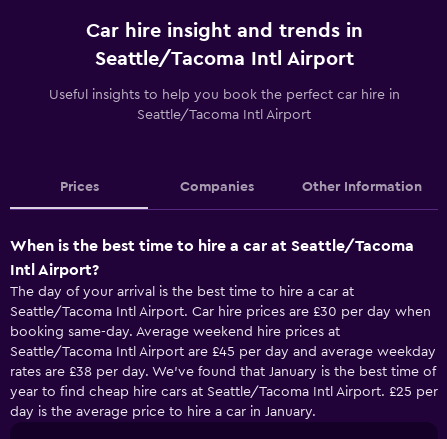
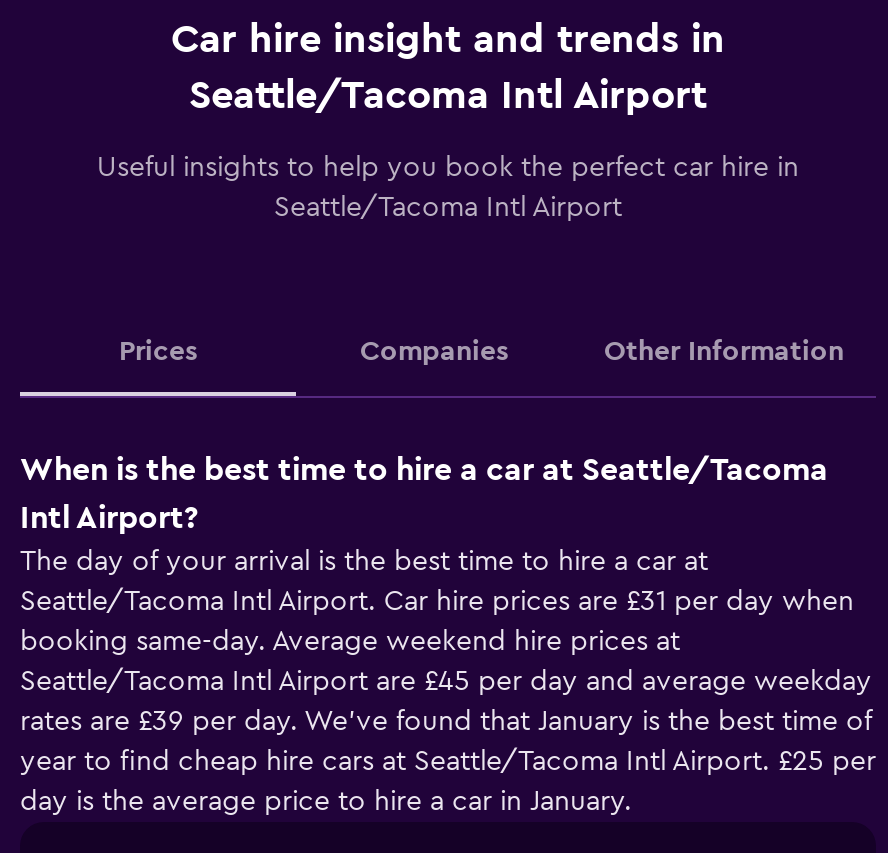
- Seattle/Tacoma Intl Airport. Car hire prices are £30 per day when
+ Seattle/Tacoma Intl Airport. Car hire prices are £31 per day when

- rates are £38 per day. We’ve found that January is the best time of
+ rates are £39 per day. We’ve found that January is the best time of
